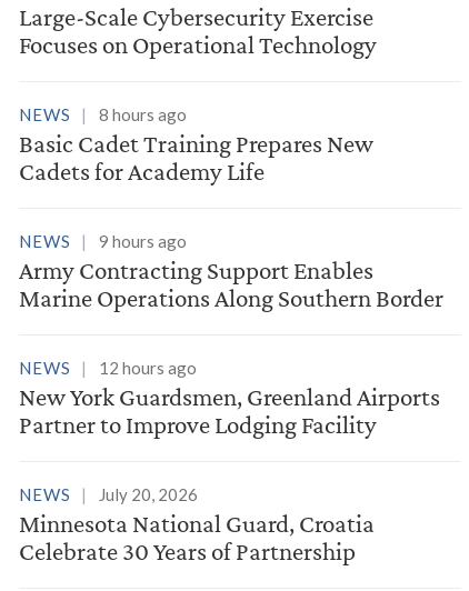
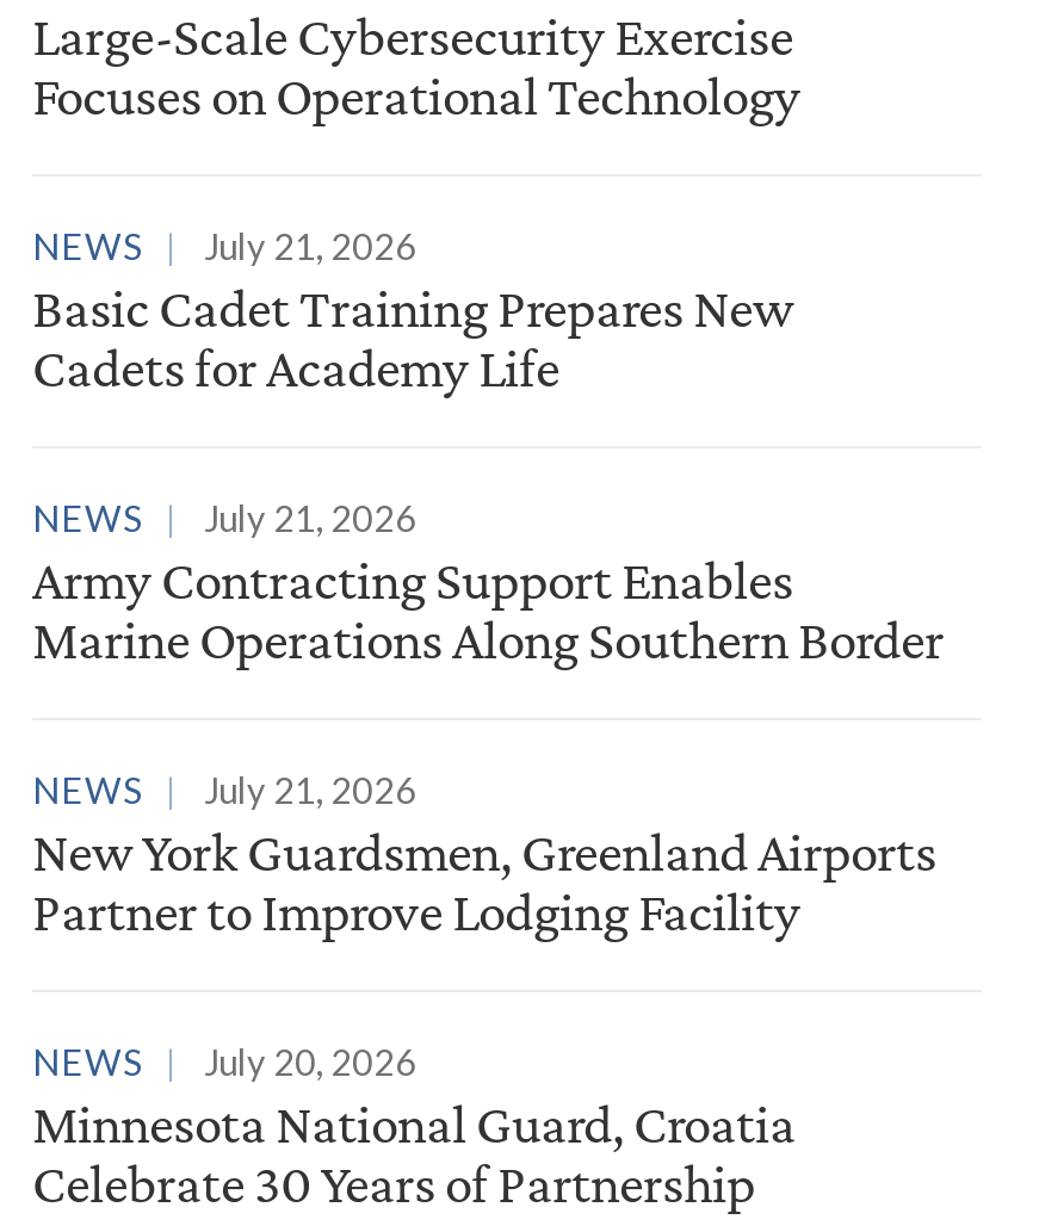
- NEWS 8 hours ago
+ NEWS July 21, 2026

- NEWS 9 hours ago
+ NEWS July 21, 2026

- NEWS 12 hours ago
+ NEWS July 21, 2026
